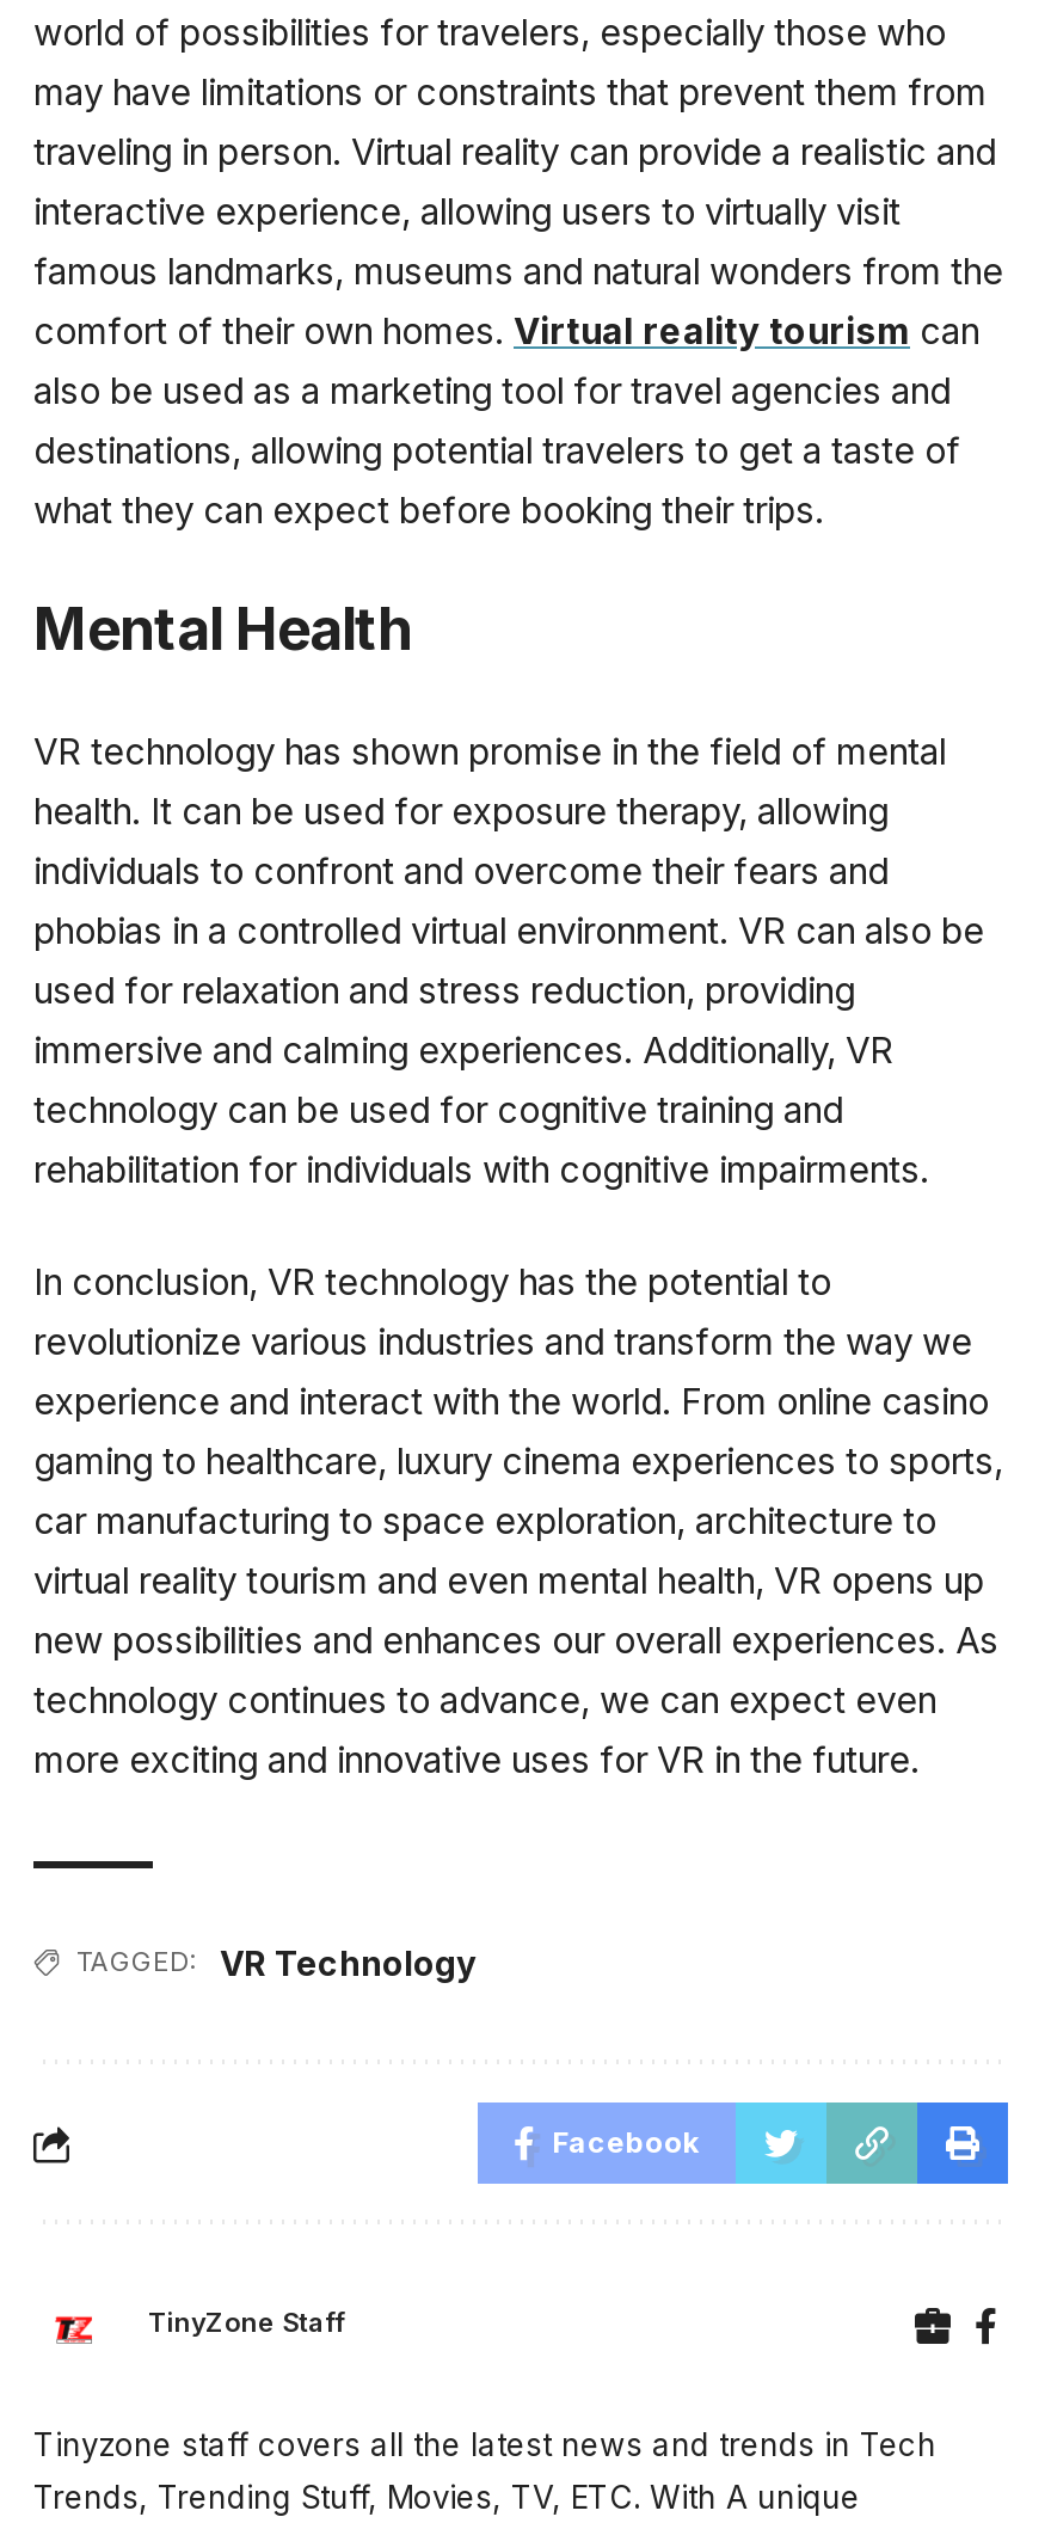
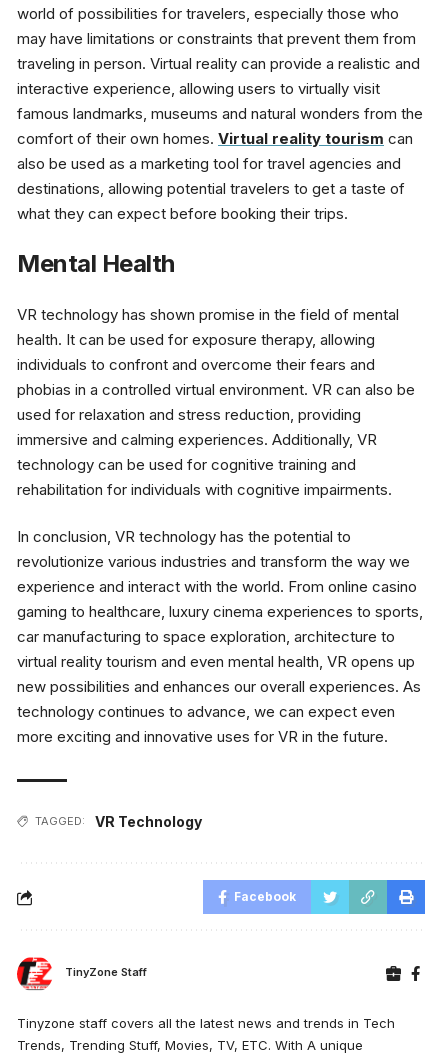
- [image]
+ [image]
